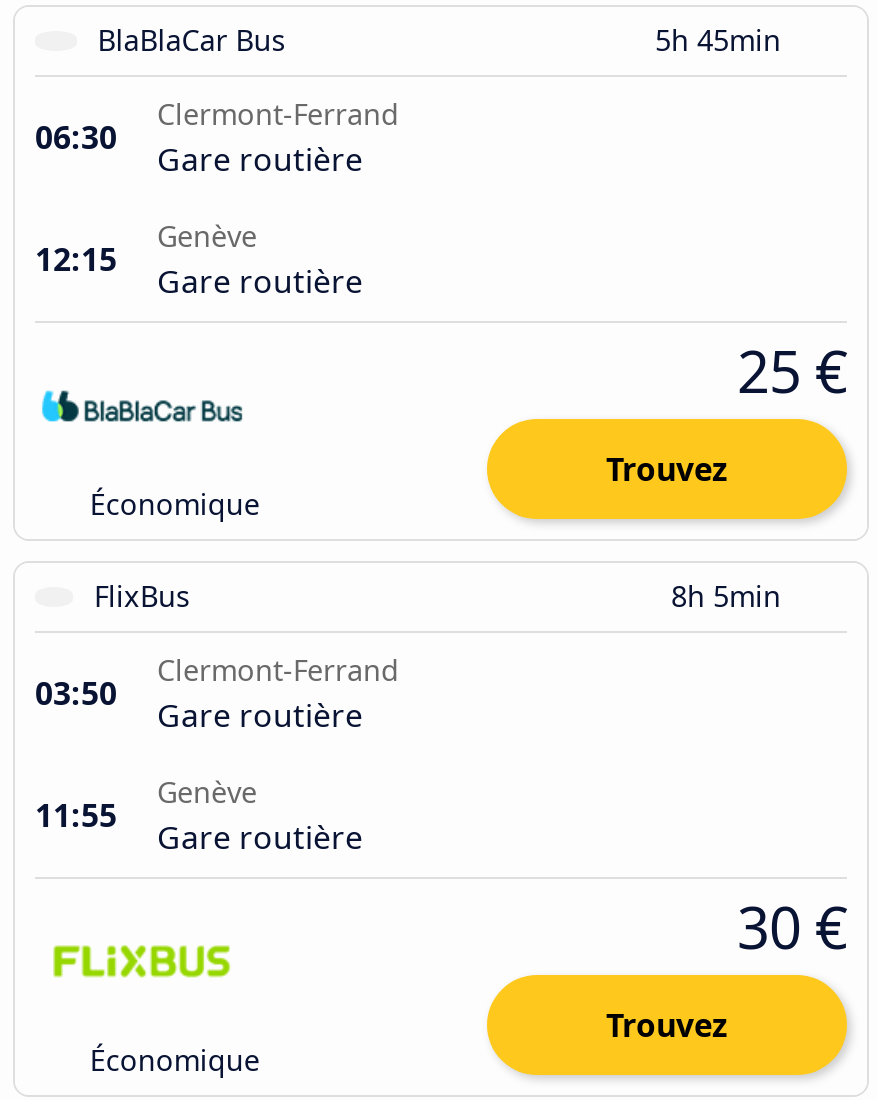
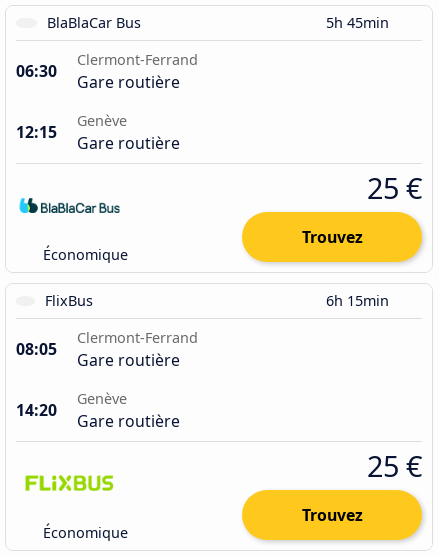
- 8h 5min
+ 6h 15min

- 03:50 Gare routière
+ 08:05 Gare routière

- 11:55 Gare routière
+ 14:20 Gare routière

- 30 €
+ 25 €
